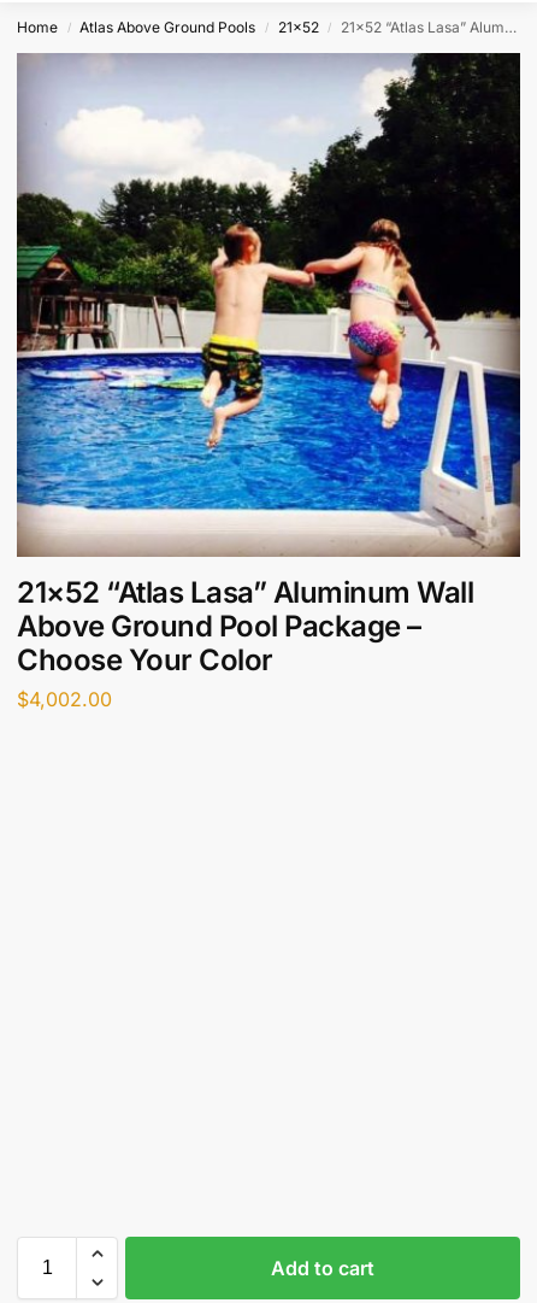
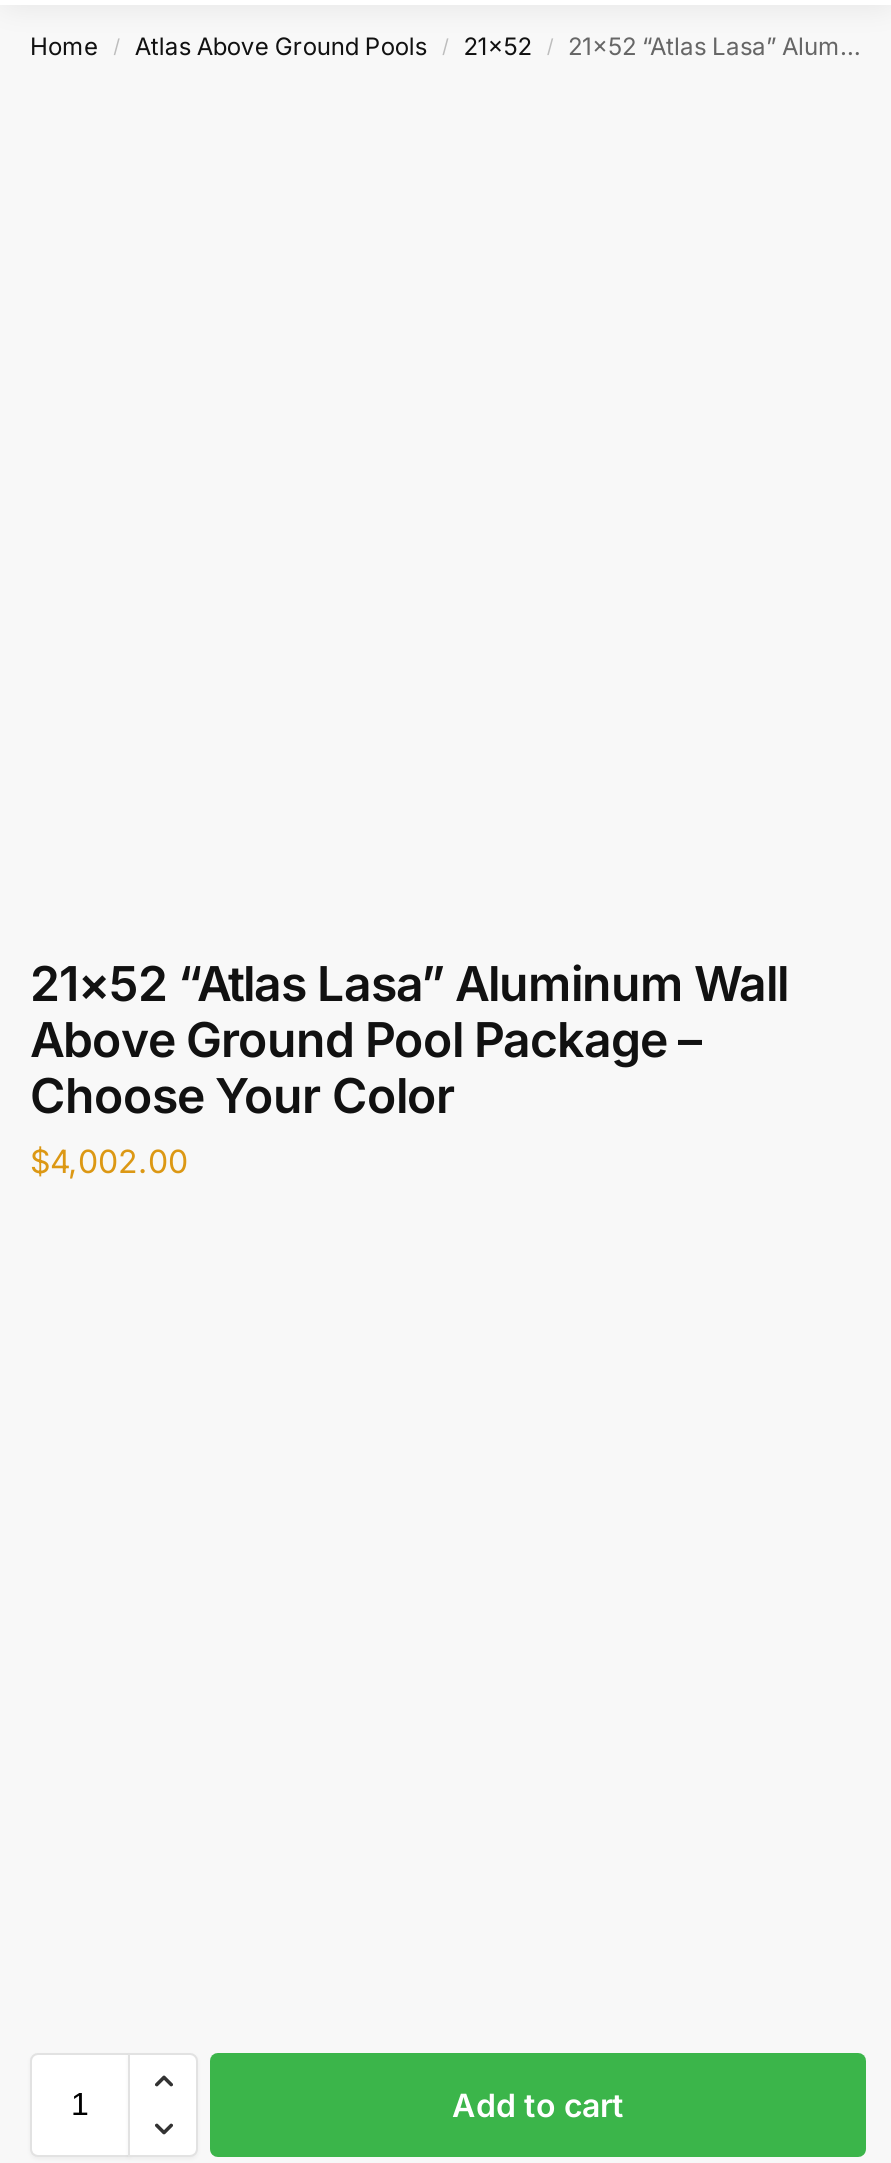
- [image]
